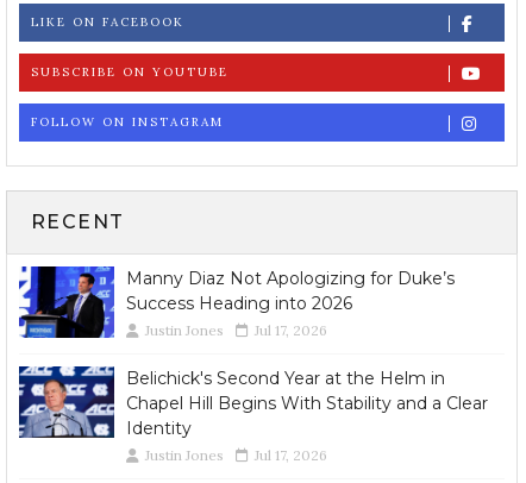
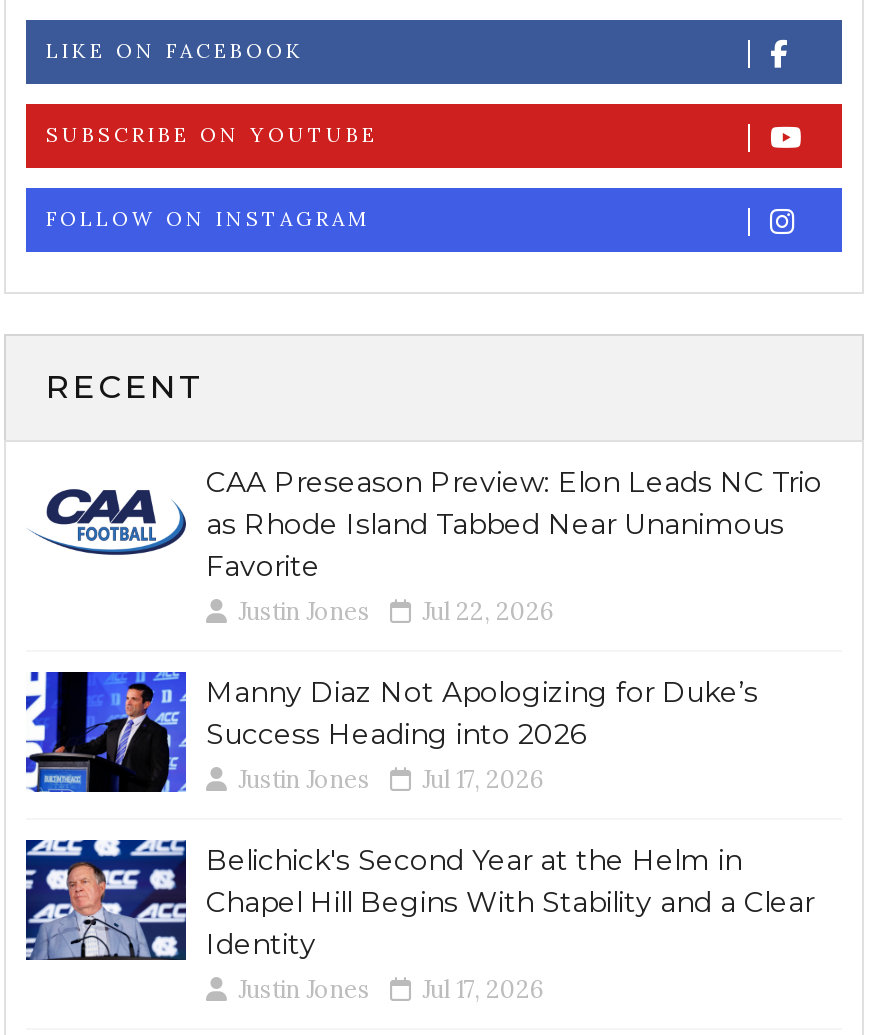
+ [image]
+ CAA Preseason Preview: Elon Leads NC Trio
+ as Rhode Island Tabbed Near Unanimous
+ Favorite
+ Justin Jones
+ Jul 22, 2026
